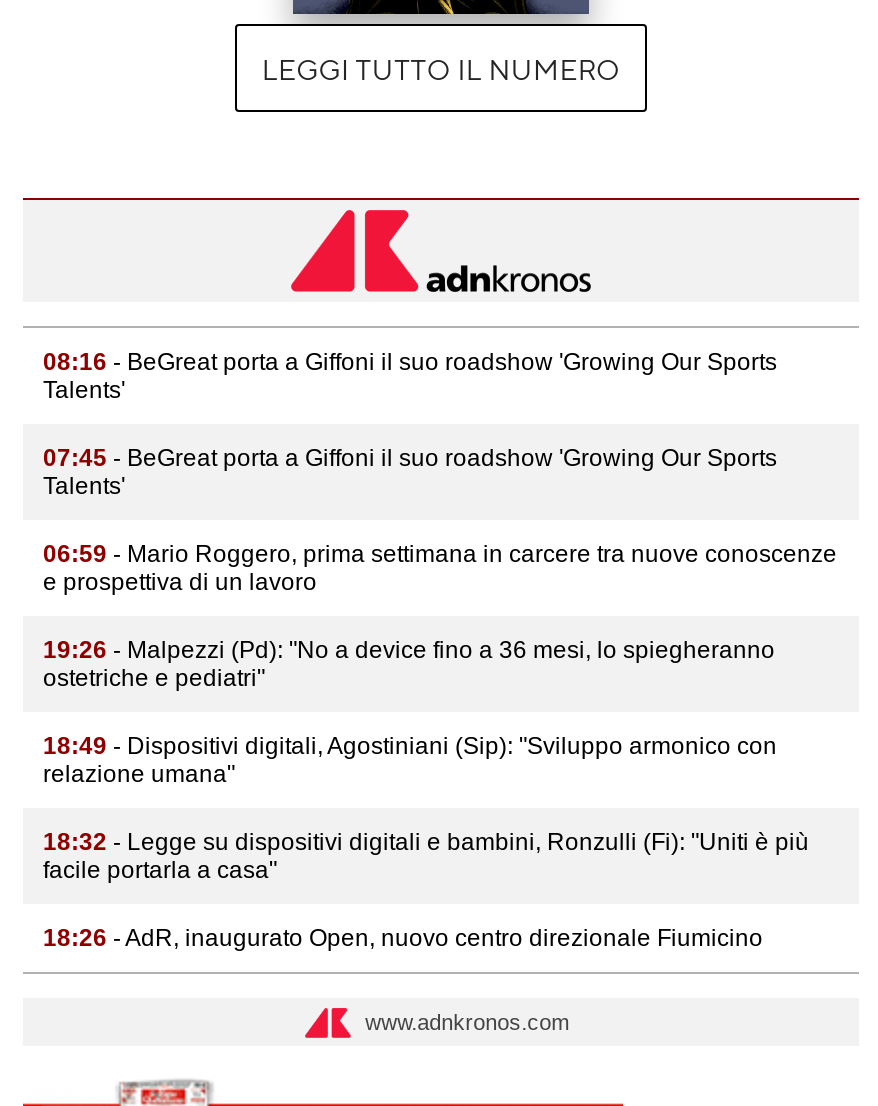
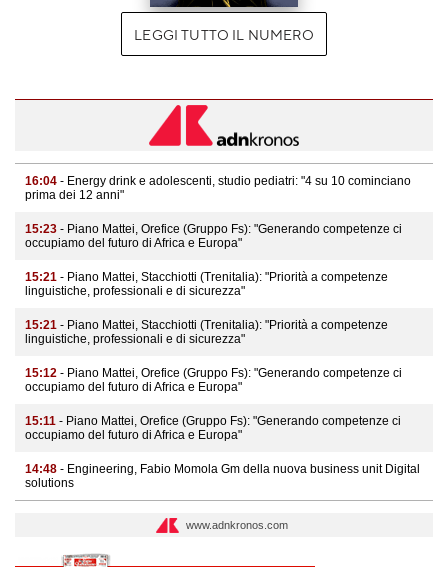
- 08:16 - BeGreat porta a Giffoni il suo roadshow 'Growing Our Sports
- Talents'
+ 16:04 - Energy drink e adolescenti, studio pediatri: "4 su 10 cominciano
+ prima dei 12 anni"

- 07:45 - BeGreat porta a Giffoni il suo roadshow 'Growing Our Sports
- Talents'
+ 15:23 - Piano Mattei, Orefice (Gruppo Fs): "Generando competenze ci
+ occupiamo del futuro di Africa e Europa"

- 06:59 - Mario Roggero, prima settimana in carcere tra nuove conoscenze
- e prospettiva di un lavoro
+ 15:21 - Piano Mattei, Stacchiotti (Trenitalia): "Priorità a competenze
+ linguistiche, professionali e di sicurezza"

- 19:26 - Malpezzi (Pd): "No a device fino a 36 mesi, lo spiegheranno
- ostetriche e pediatri"
+ 15:21 - Piano Mattei, Stacchiotti (Trenitalia): "Priorità a competenze
+ linguistiche, professionali e di sicurezza"

- 18:49 - Dispositivi digitali, Agostiniani (Sip): "Sviluppo armonico con
- relazione umana"
+ 15:12 - Piano Mattei, Orefice (Gruppo Fs): "Generando competenze ci
+ occupiamo del futuro di Africa e Europa"

- 18:32 - Legge su dispositivi digitali e bambini, Ronzulli (Fi): "Uniti è più
- facile portarla a casa"
+ 15:11 - Piano Mattei, Orefice (Gruppo Fs): "Generando competenze ci
+ occupiamo del futuro di Africa e Europa"

- 18:26 - AdR, inaugurato Open, nuovo centro direzionale Fiumicino
+ 14:48 - Engineering, Fabio Momola Gm della nuova business unit Digital
+ solutions
